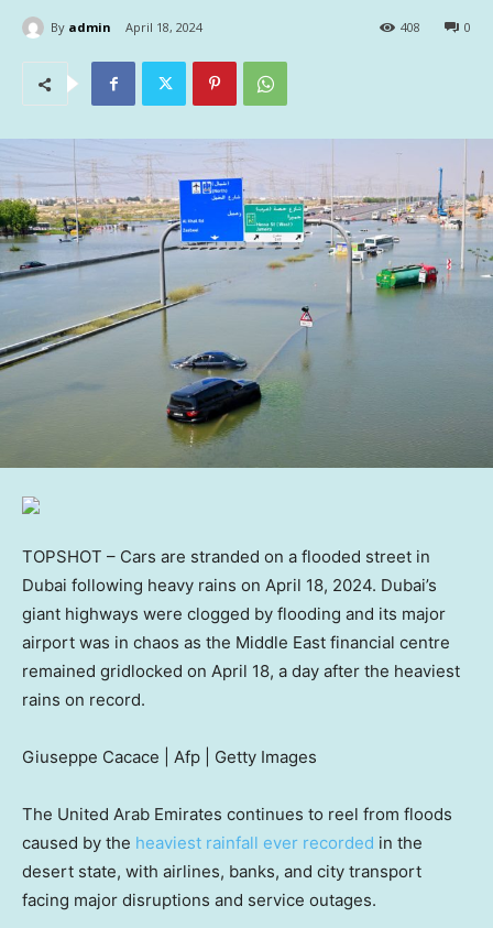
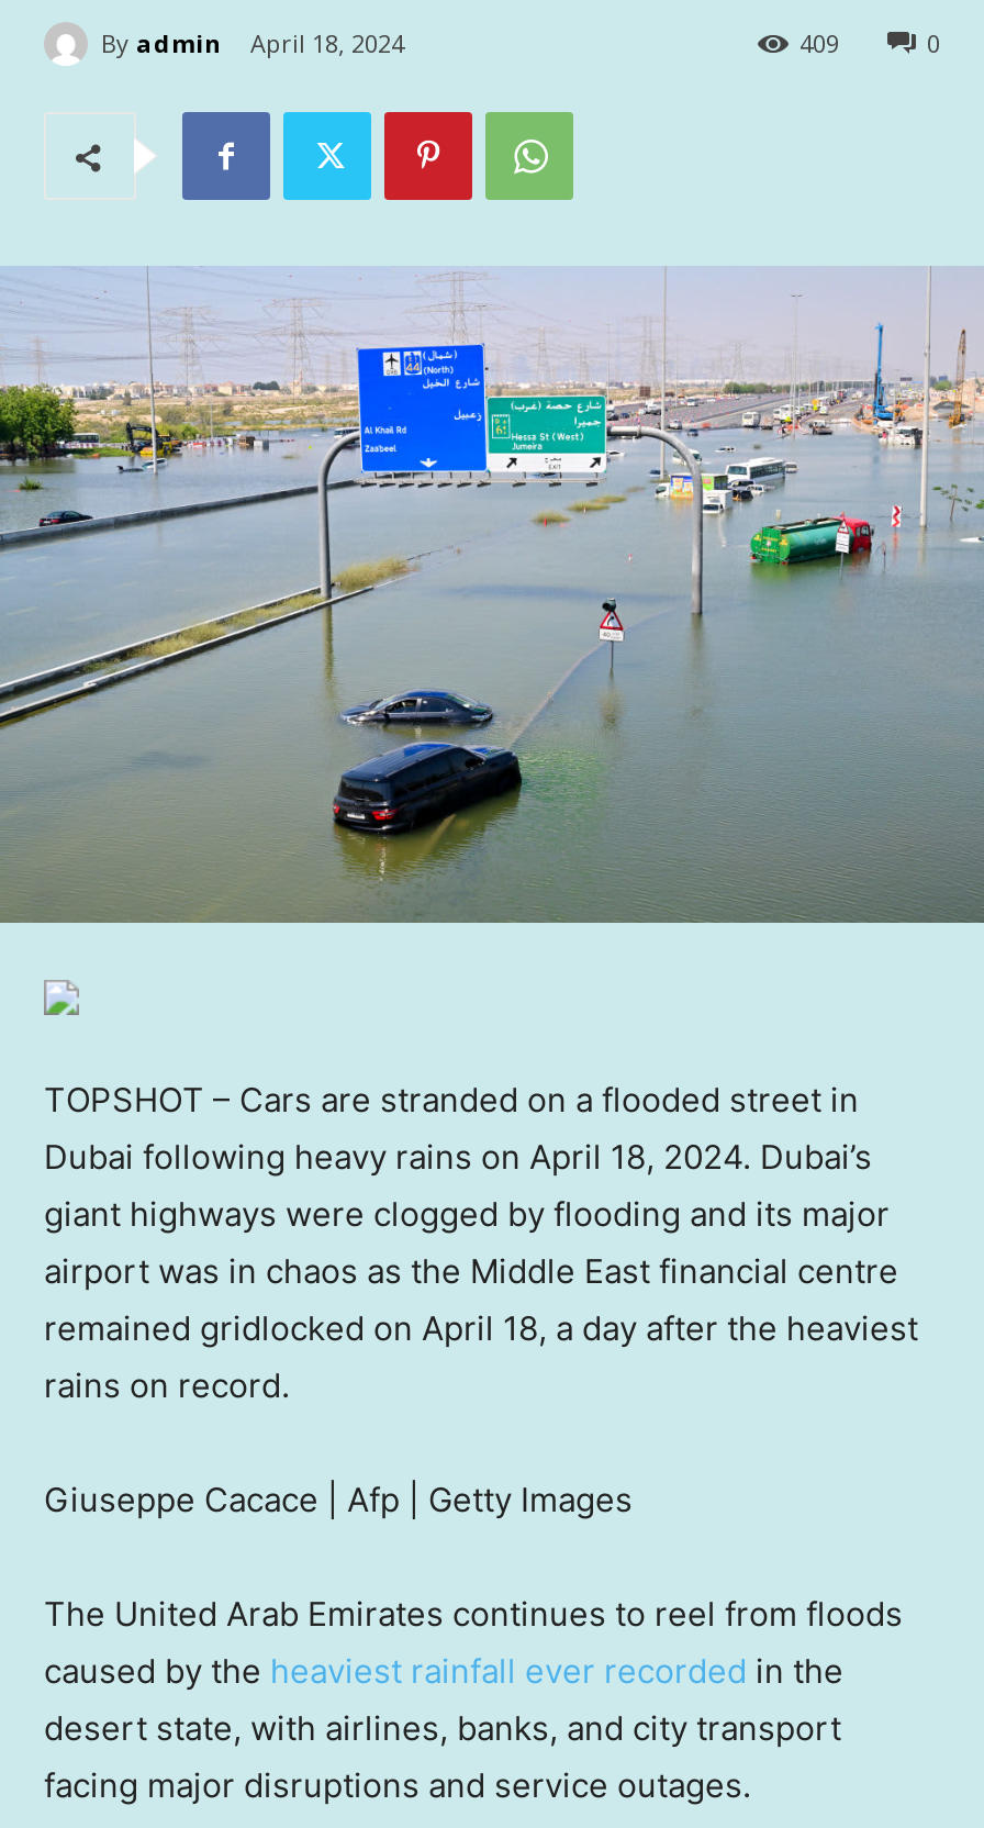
- 408
+ 409
